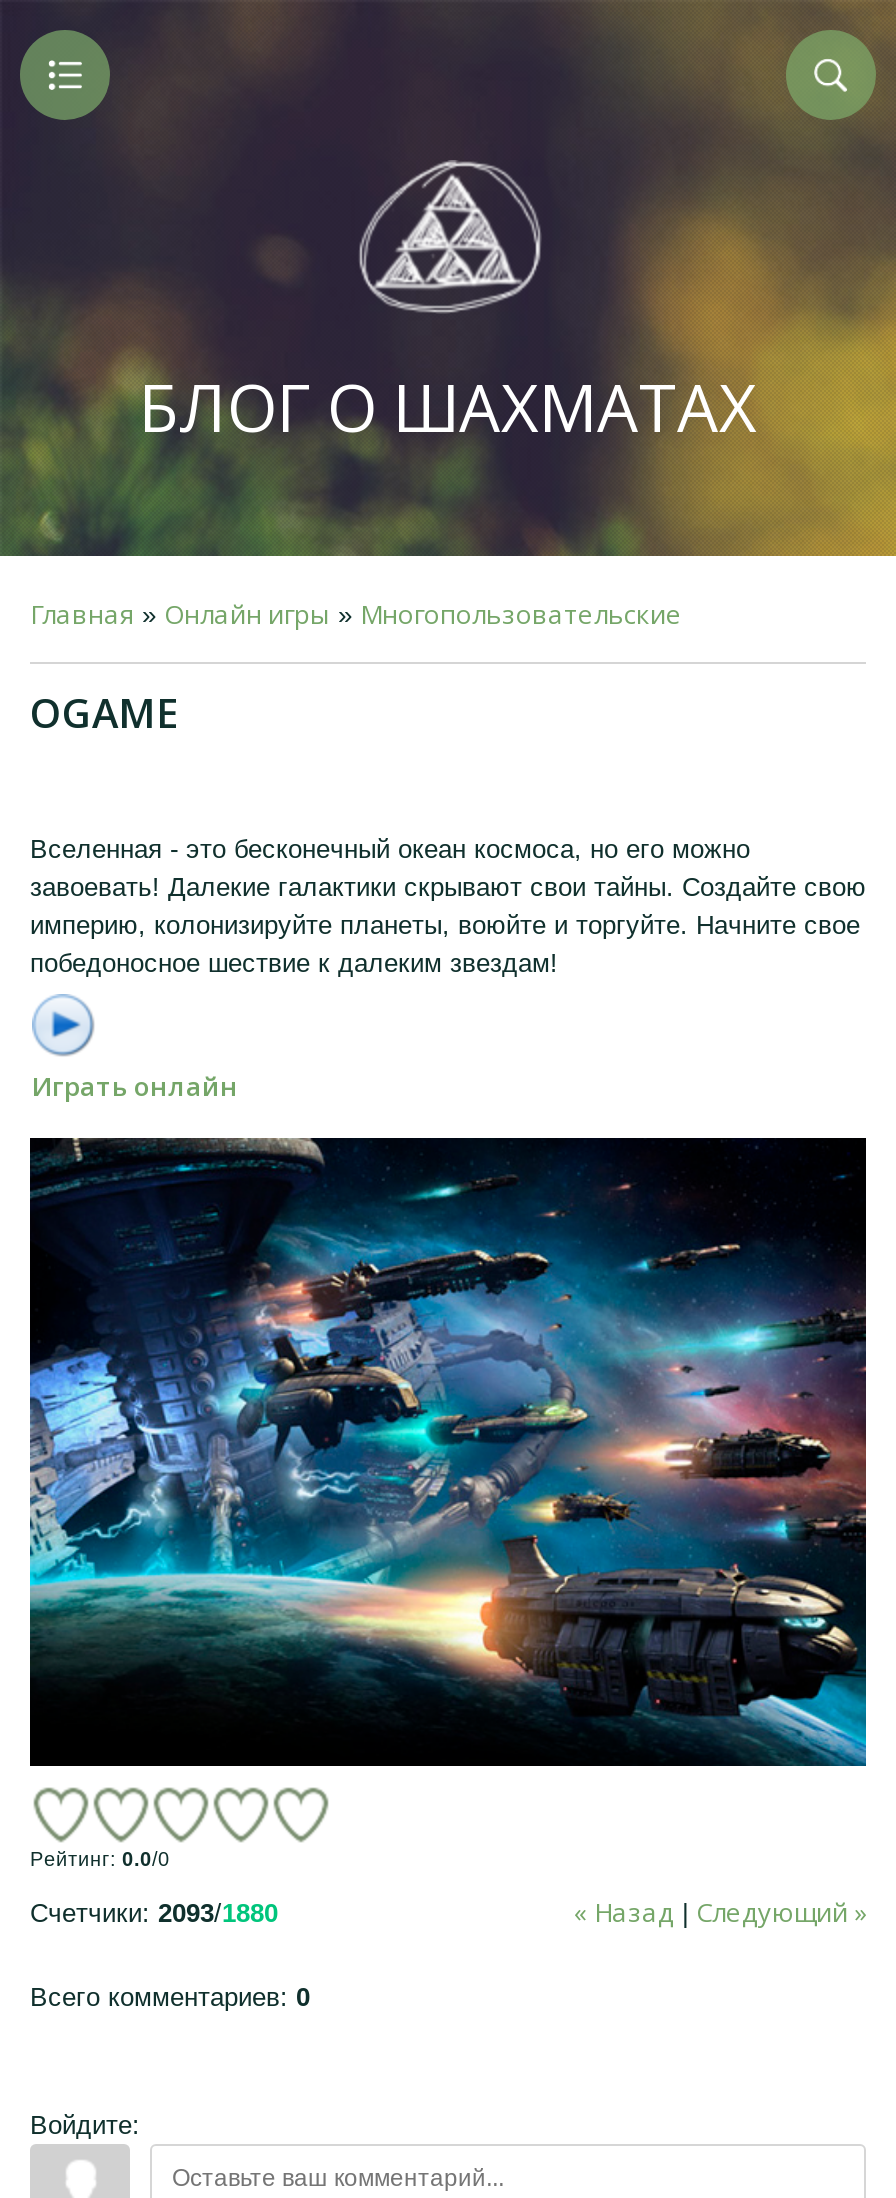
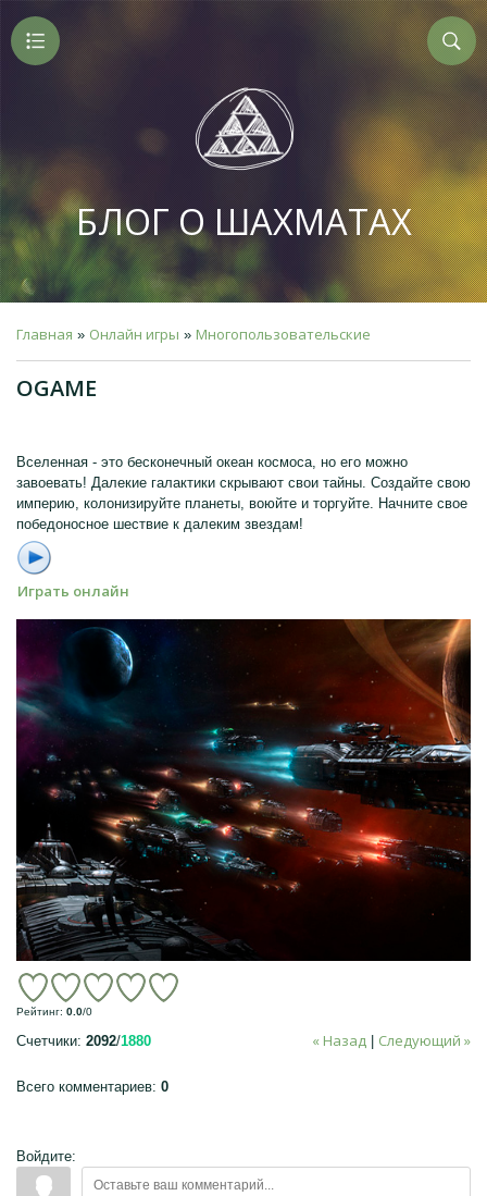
- [image]
+ [image]

- Счетчики: 2093/1880
+ Счетчики: 2092/1880
